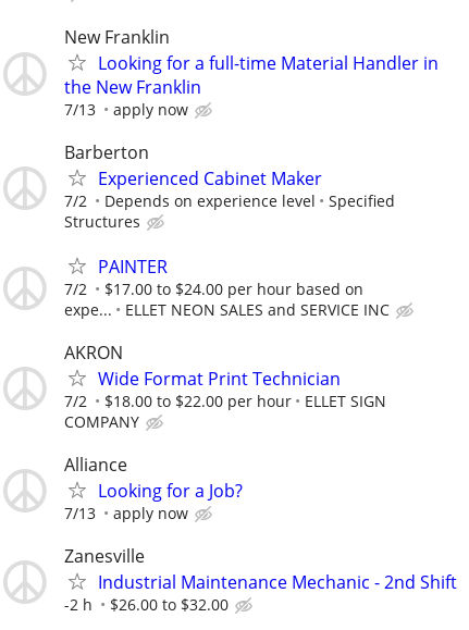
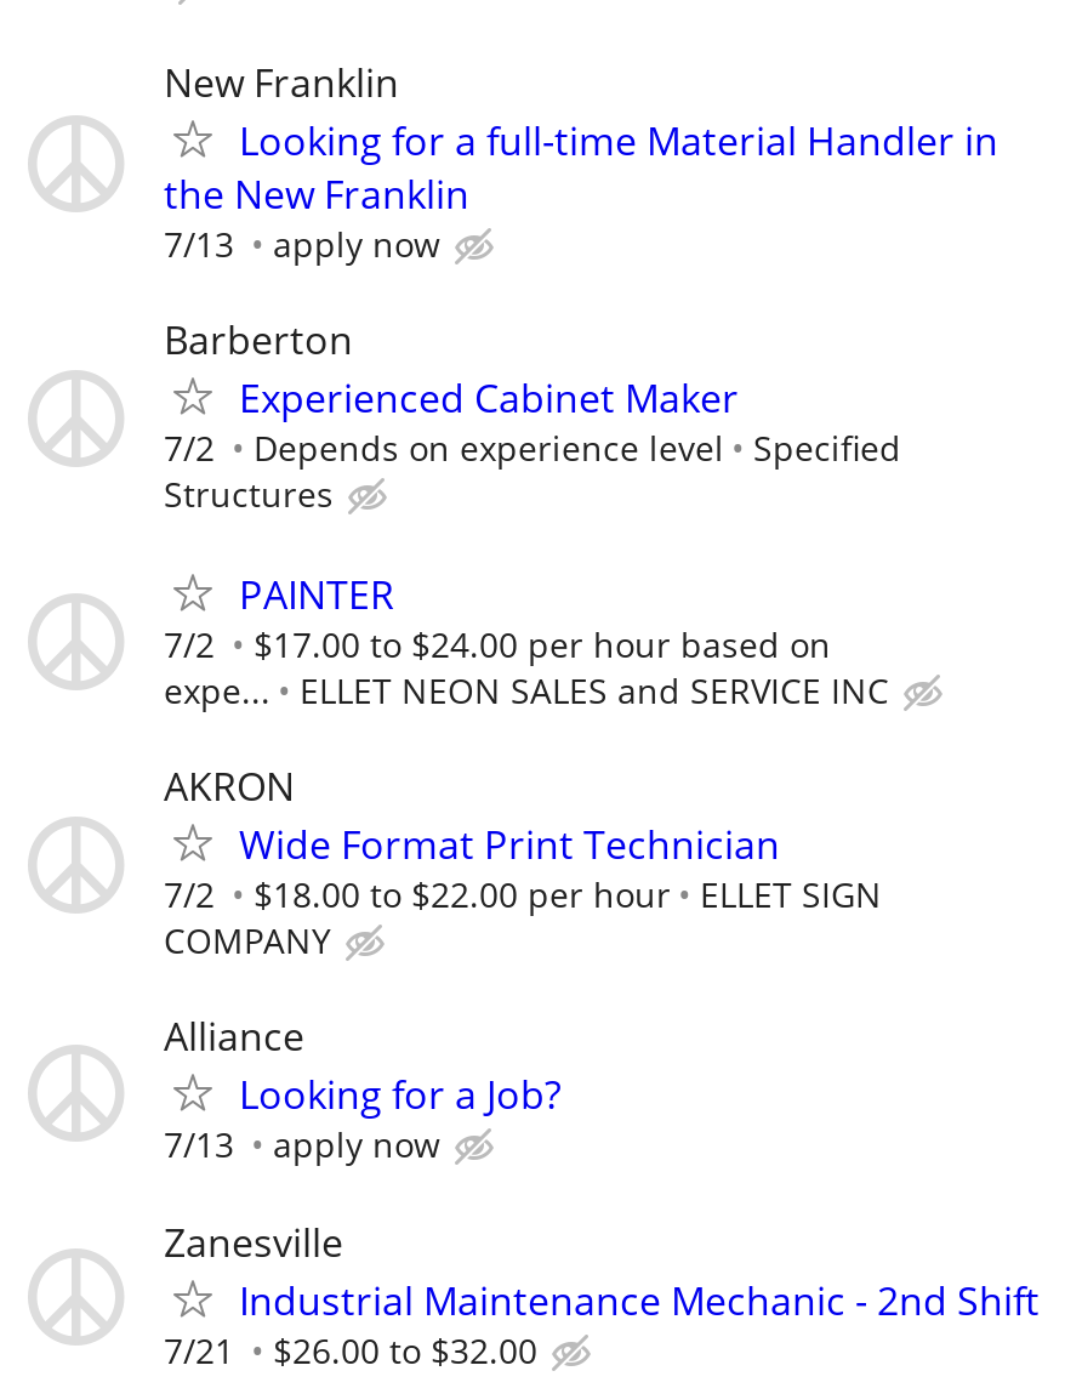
- -2 h $26.00 to $32.00
+ 7/21 $26.00 to $32.00
